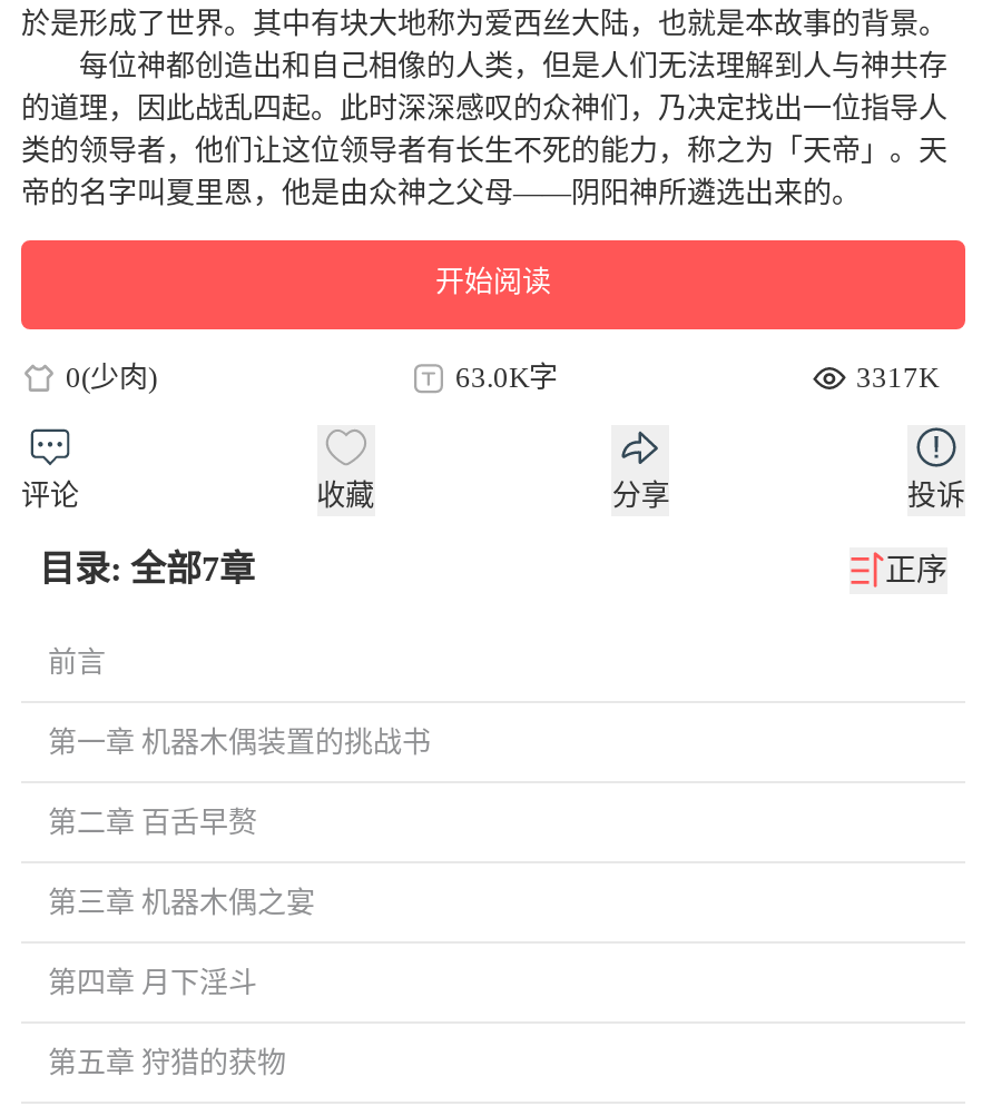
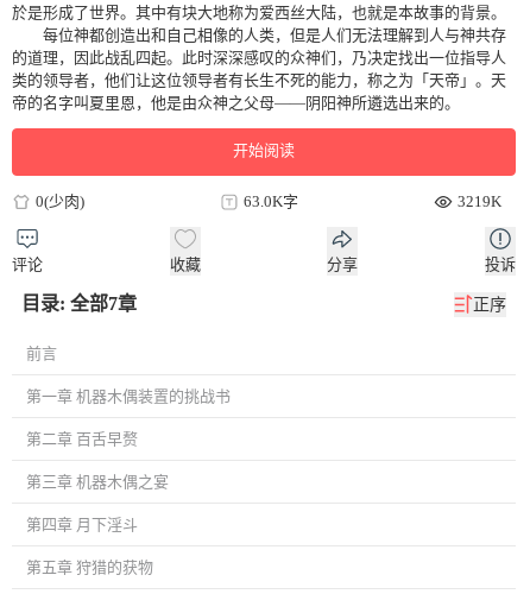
- 3317K
+ 3219K
